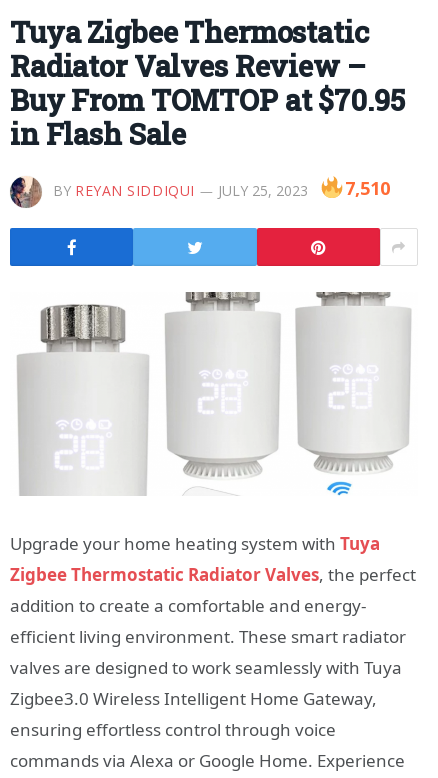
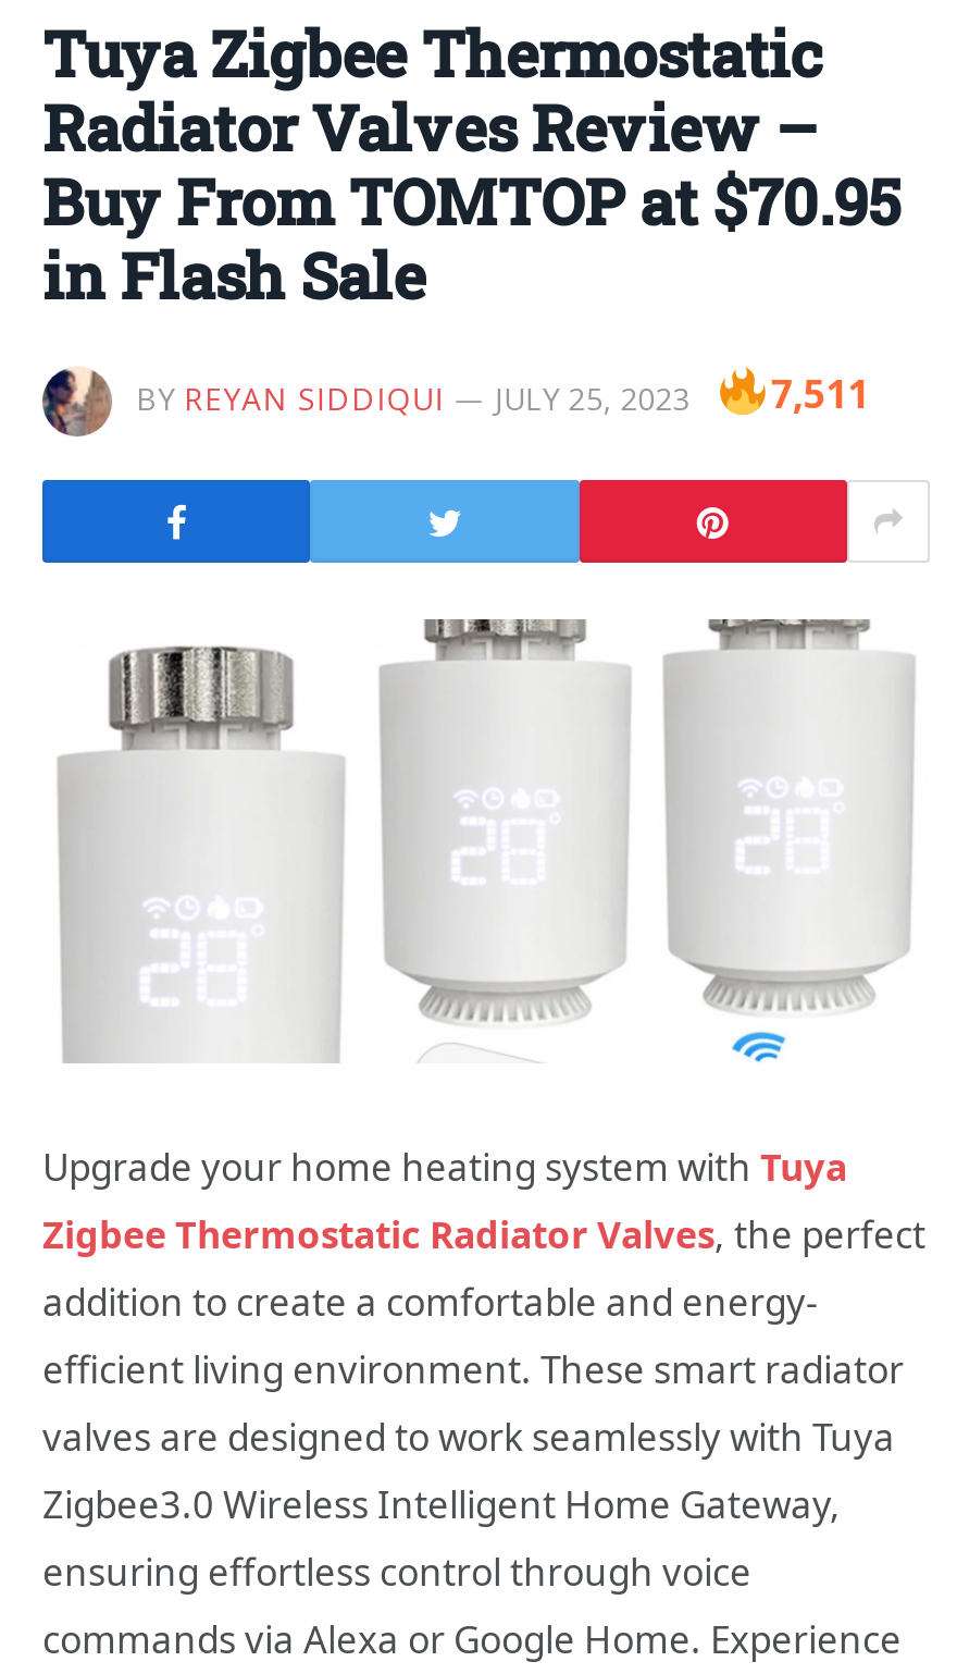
- BY REYAN SIDDIQUI JULY 25, 2023 7,510
+ BY REYAN SIDDIQUI JULY 25, 2023 7,511
